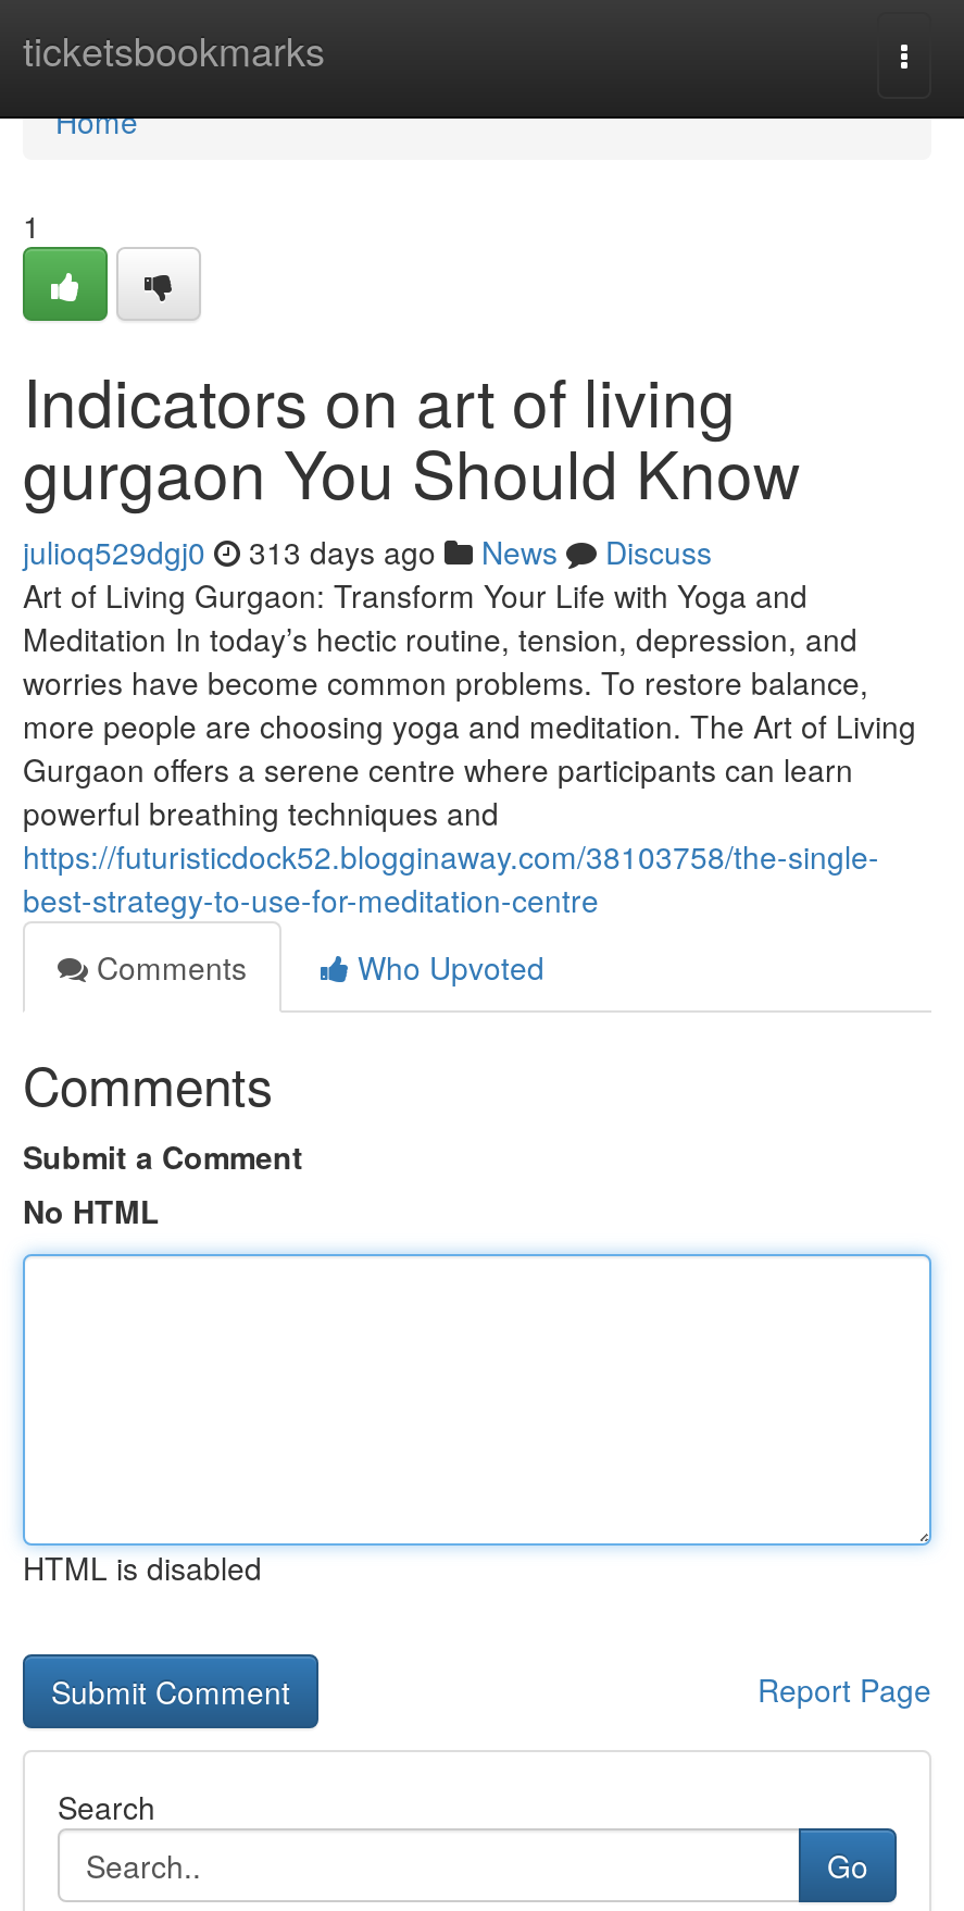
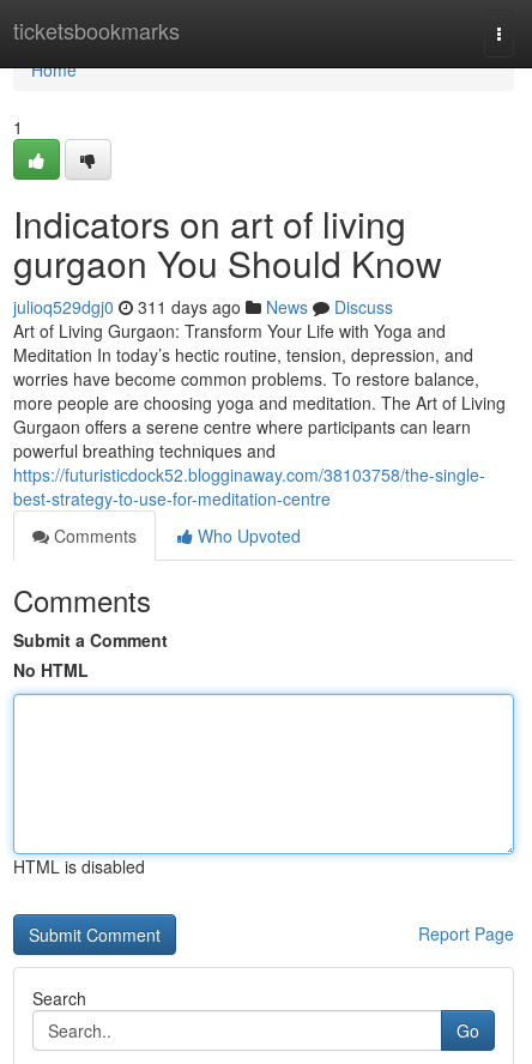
- julioq529dgj0 313 days ago News Discuss
+ julioq529dgj0 311 days ago News Discuss
